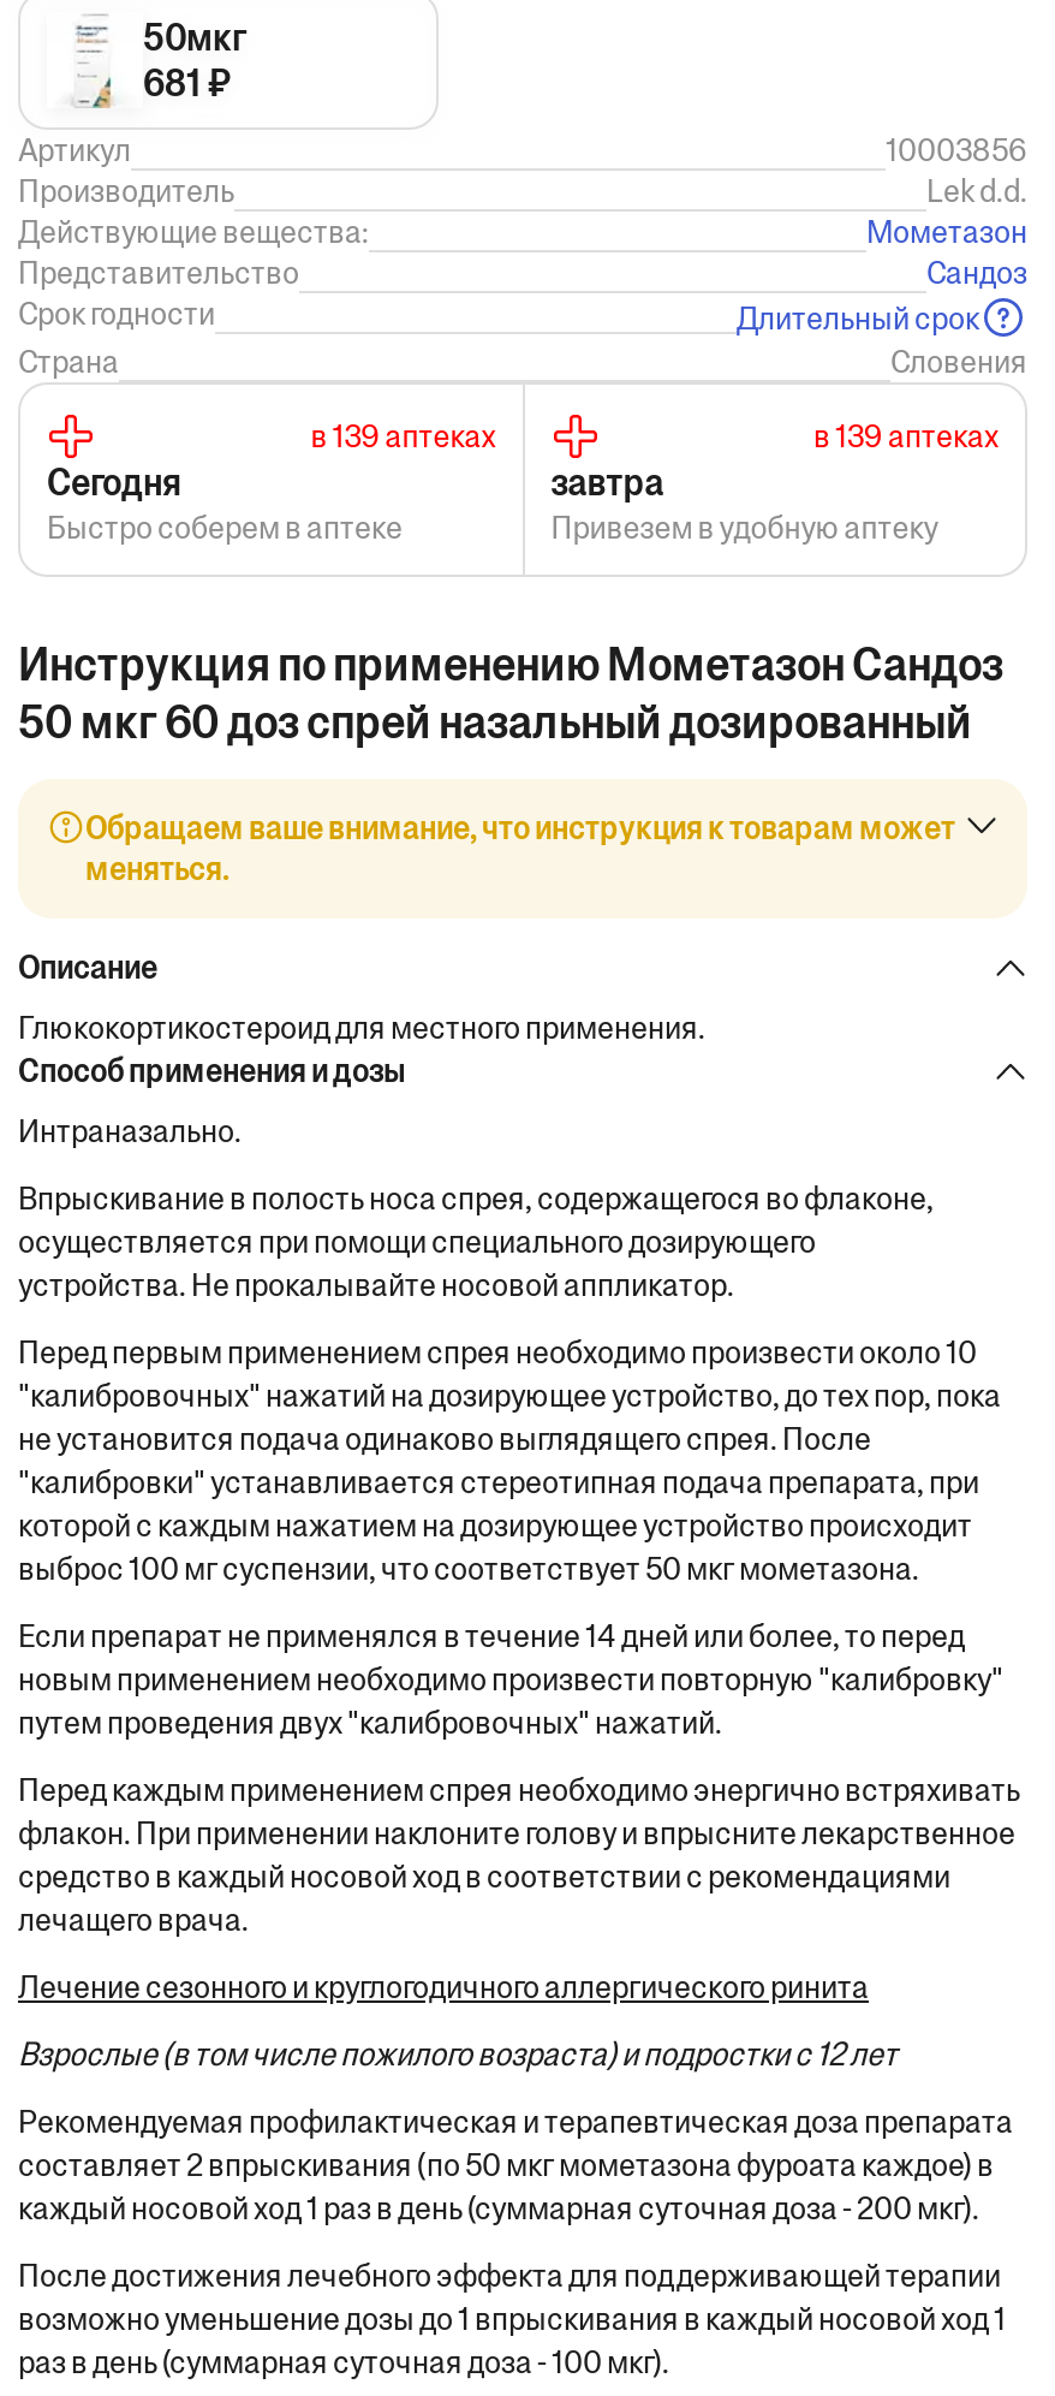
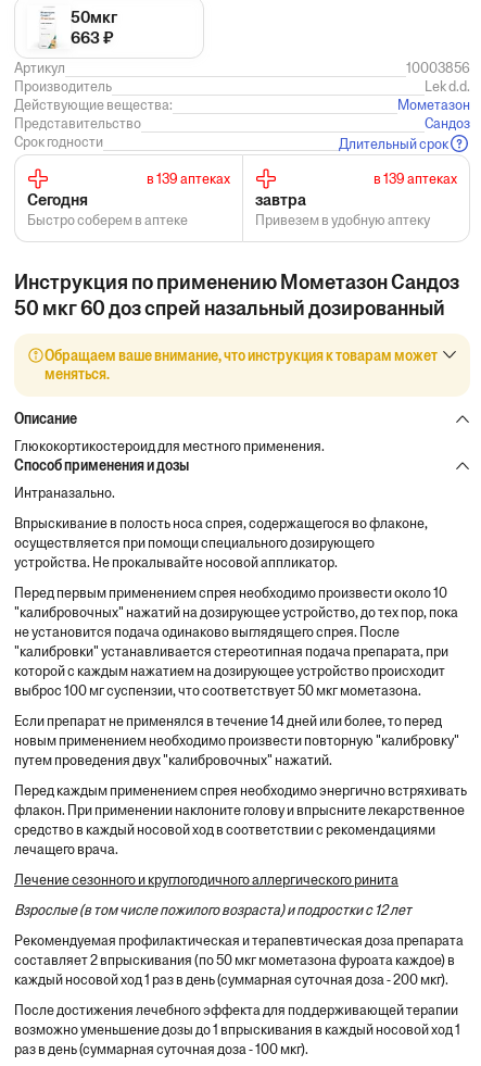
- 681 ₽
+ 663 ₽

- Страна
- Словения
